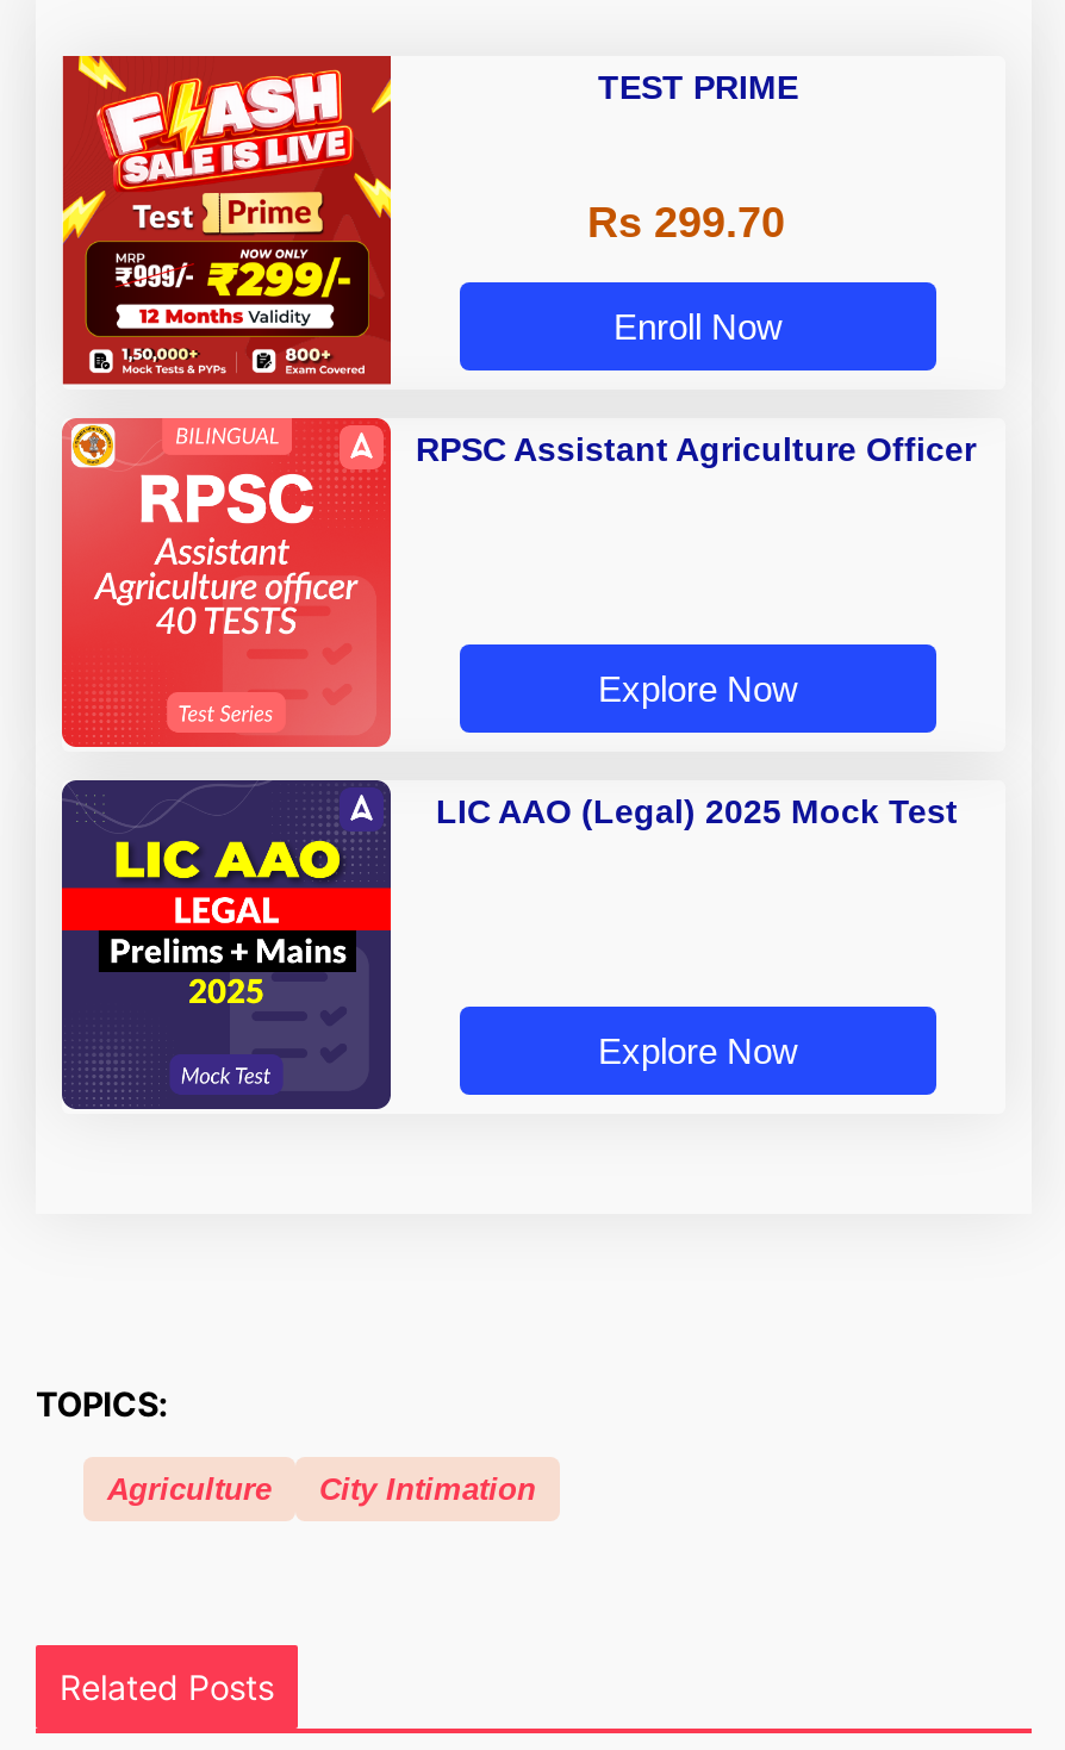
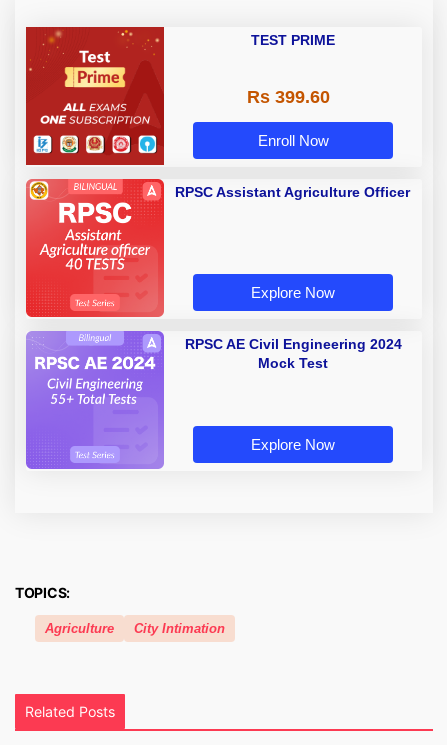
- [image]
+ [image]

- Rs 299.70
+ Rs 399.60

- [image]
- LIC AAO (Legal) 2025 Mock Test
+ [image]
+ RPSC AE Civil Engineering 2024
+ Mock Test
